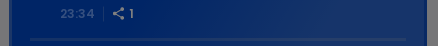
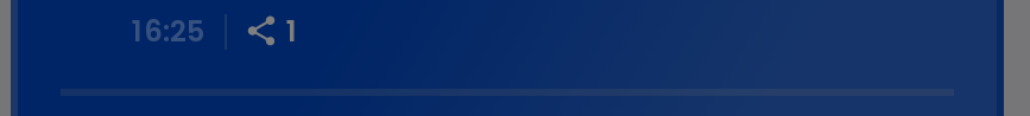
- 23:34 1
+ 16:25 1
